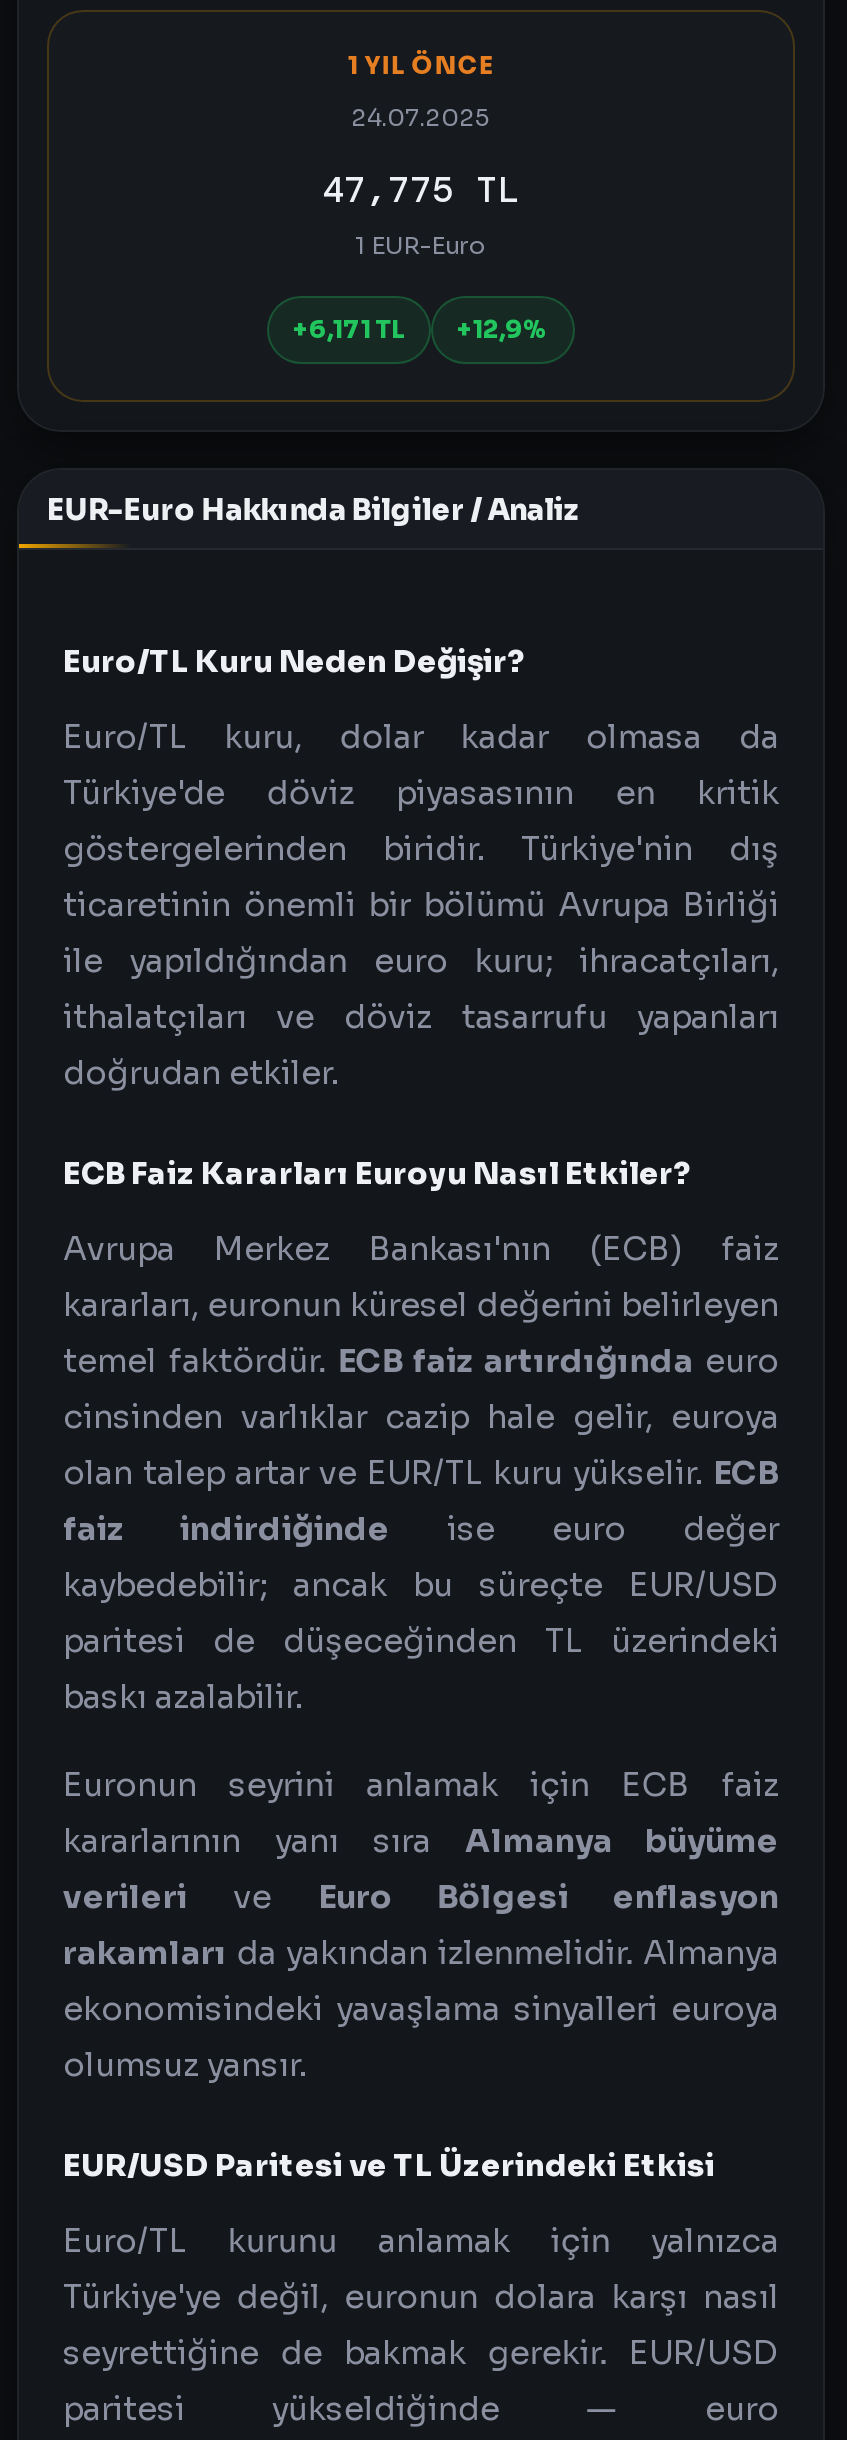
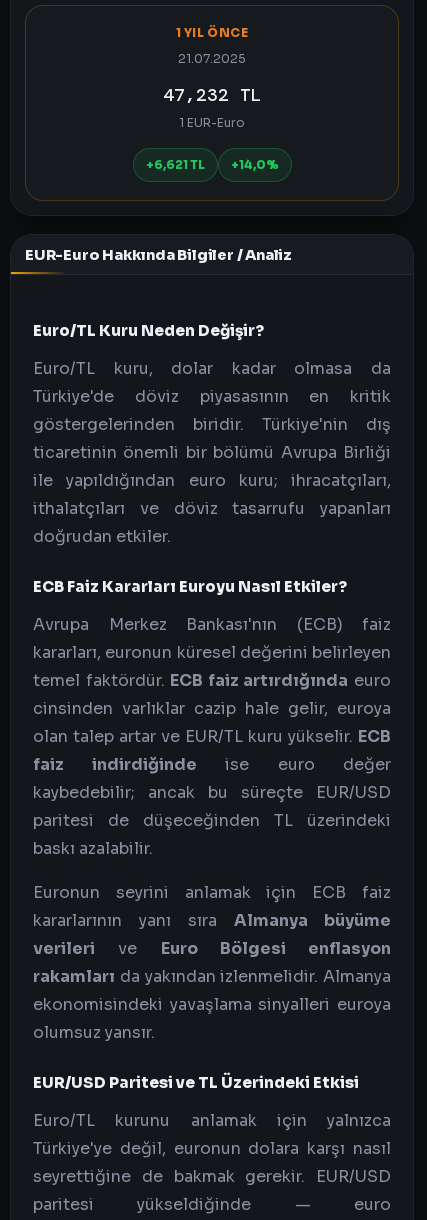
- 24.07.2025
+ 21.07.2025

- 47,775 TL
+ 47,232 TL

- +6,171 TL
+ +6,621 TL

- +12,9%
+ +14,0%
